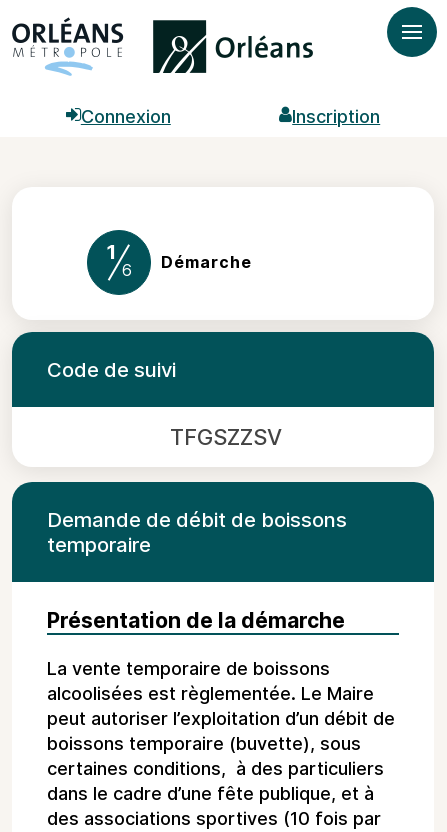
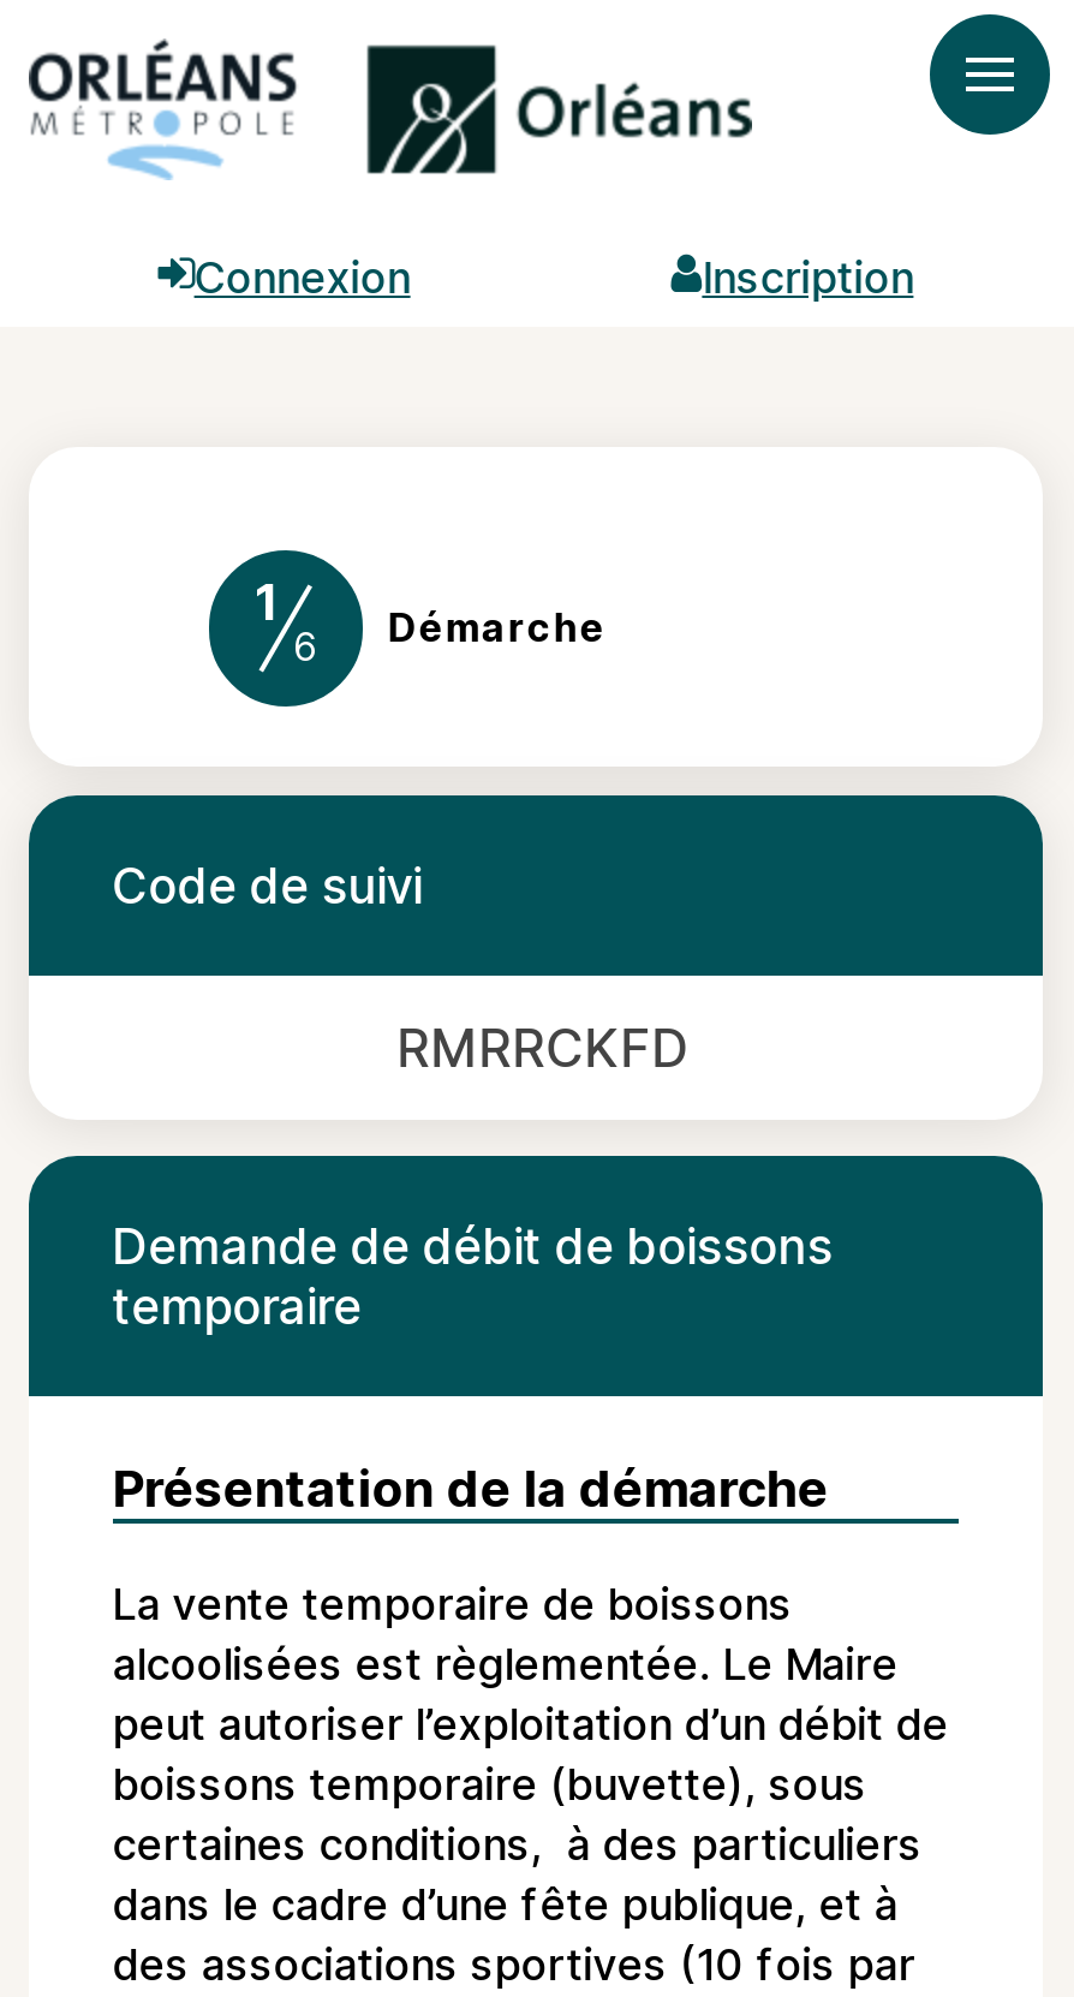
- TFGSZZSV
+ RMRRCKFD
